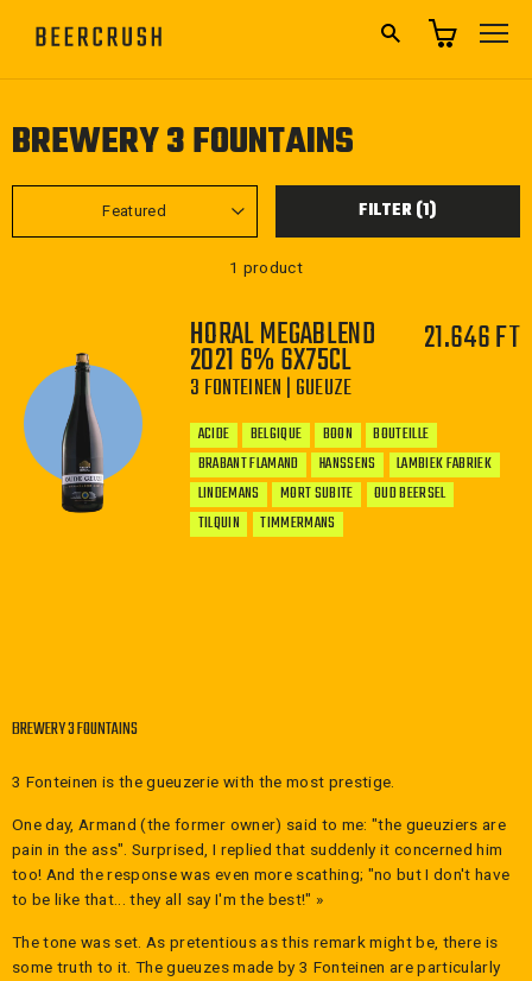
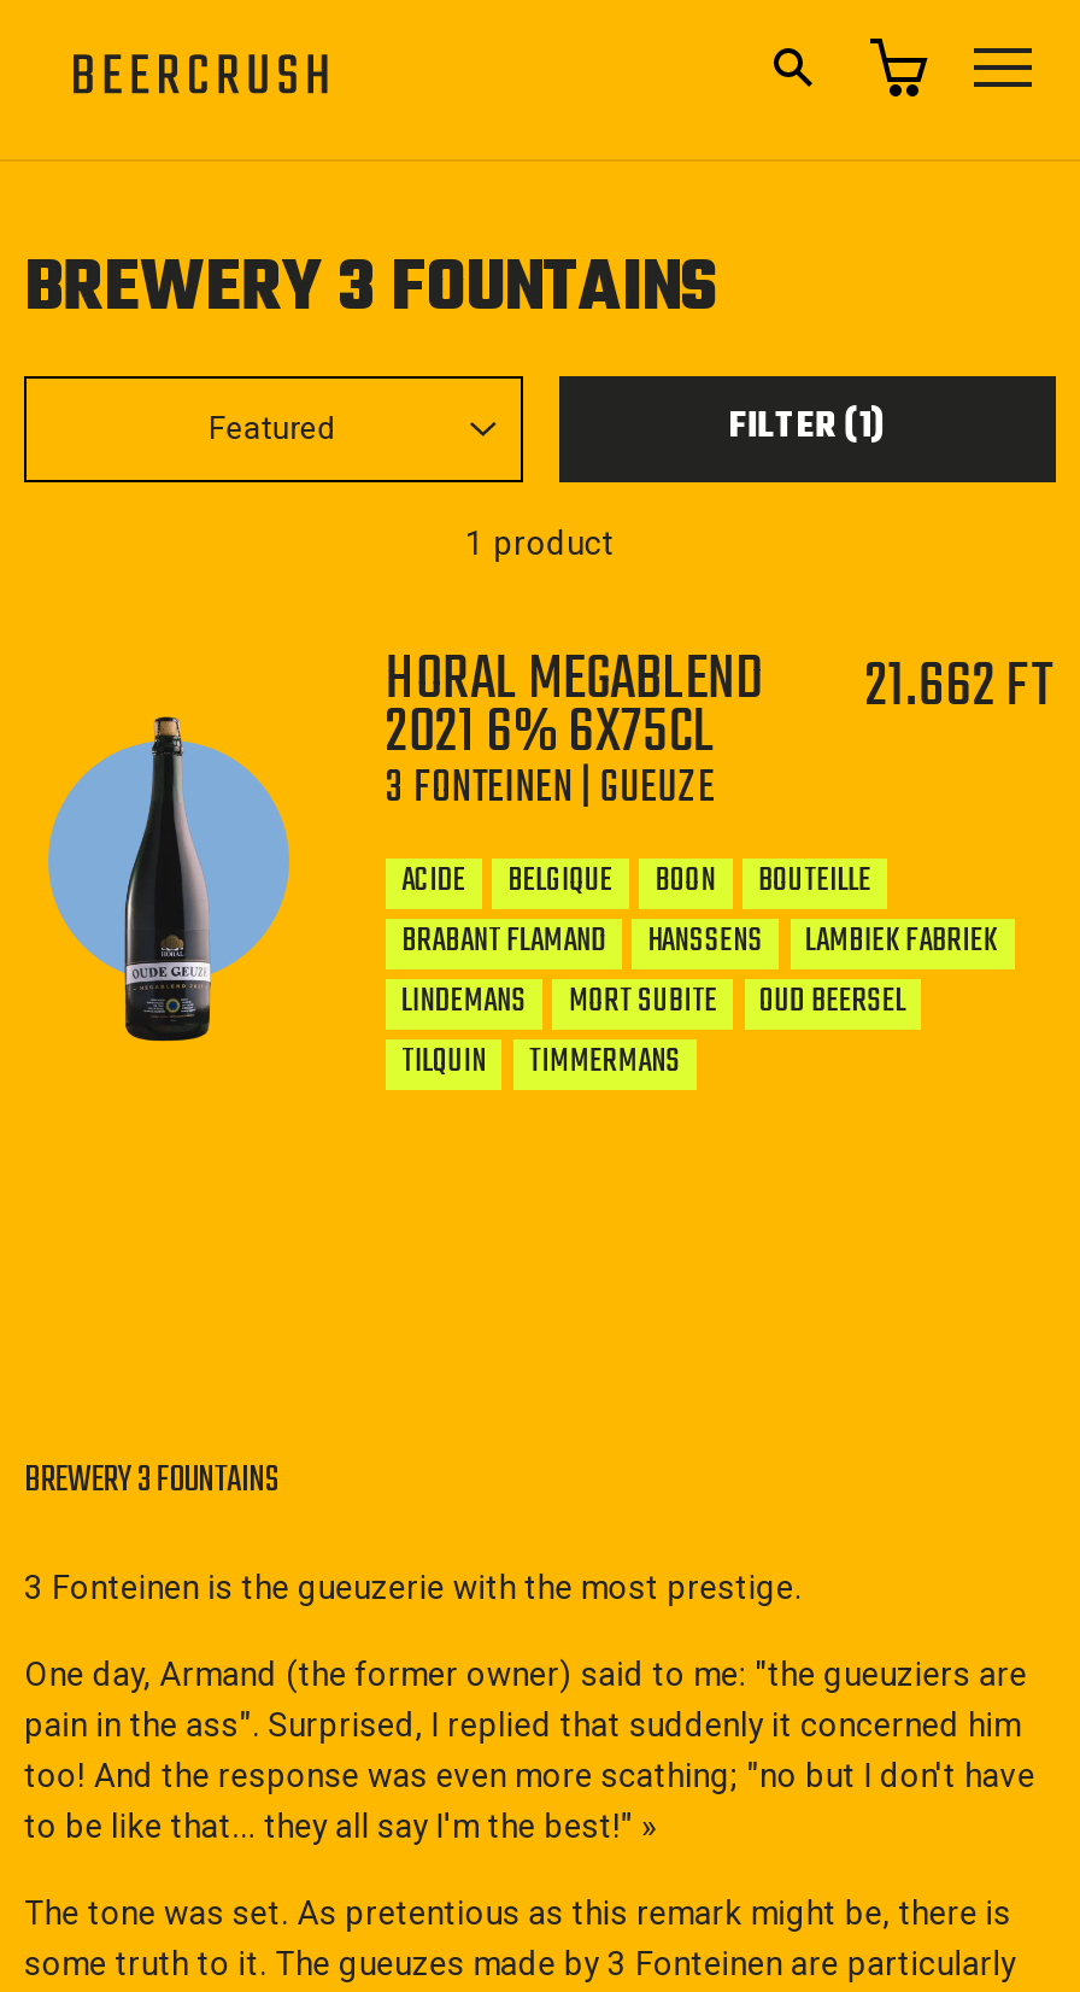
- 21.646 FT
+ 21.662 FT
